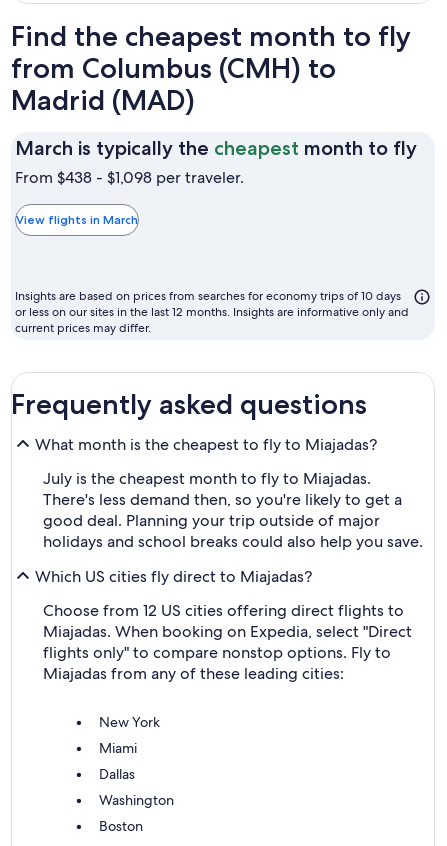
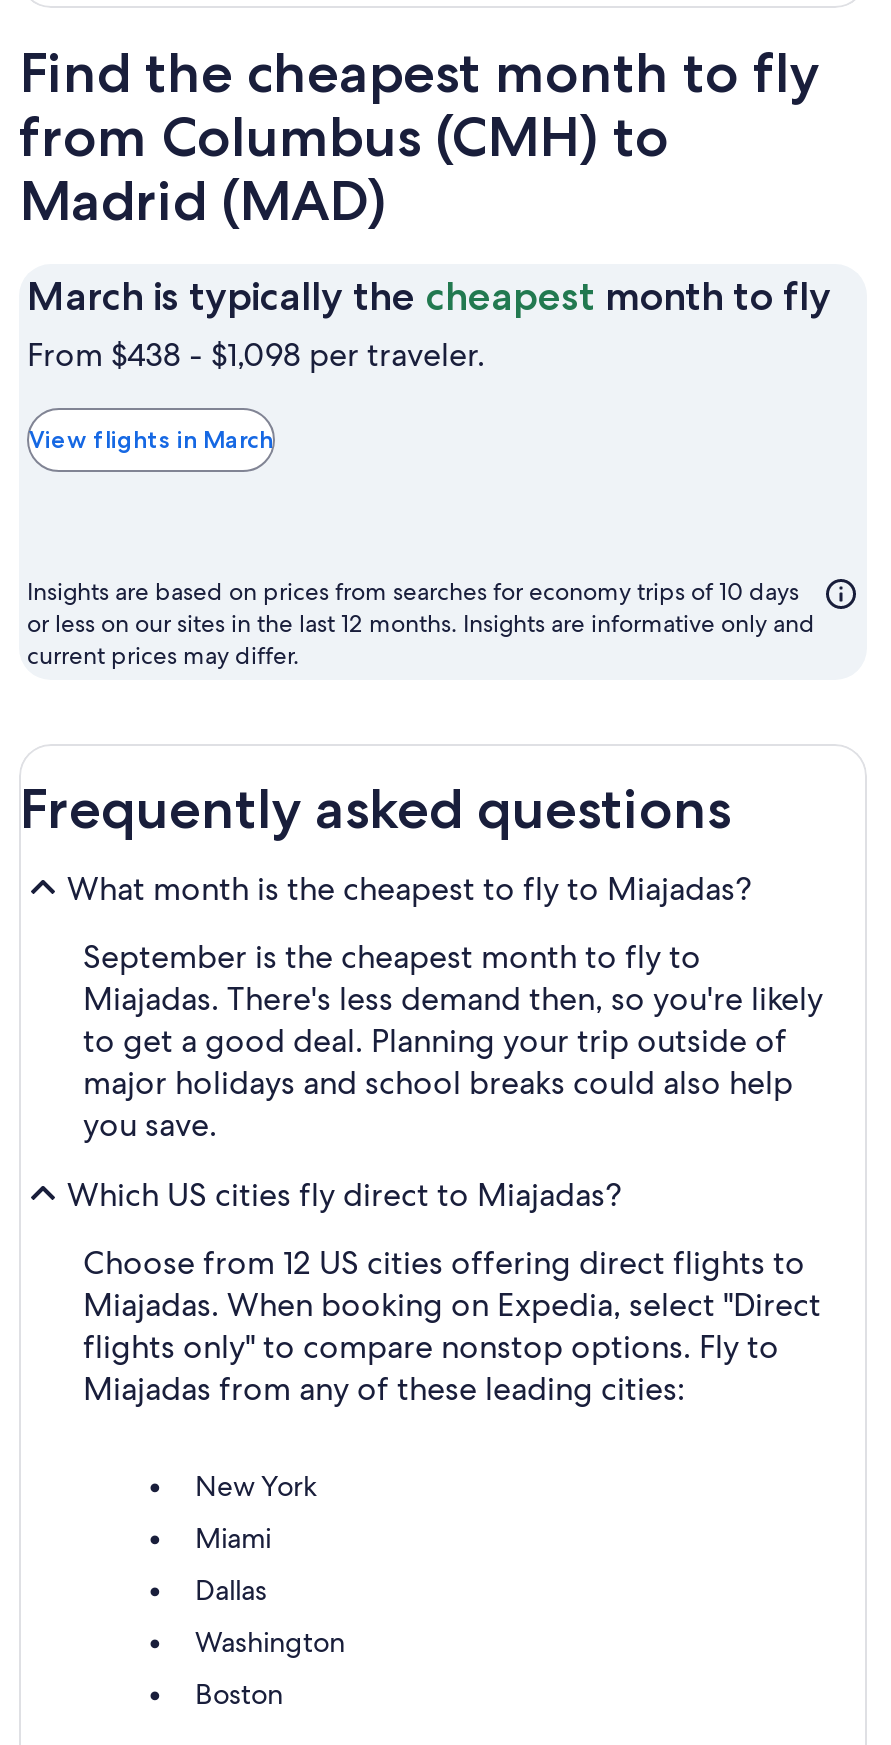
- July is the cheapest month to fly to Miajadas.
- There's less demand then, so you're likely to get a
- good deal. Planning your trip outside of major
- holidays and school breaks could also help you save.
+ September is the cheapest month to fly to
+ Miajadas. There's less demand then, so you're likely
+ to get a good deal. Planning your trip outside of
+ major holidays and school breaks could also help
+ you save.
